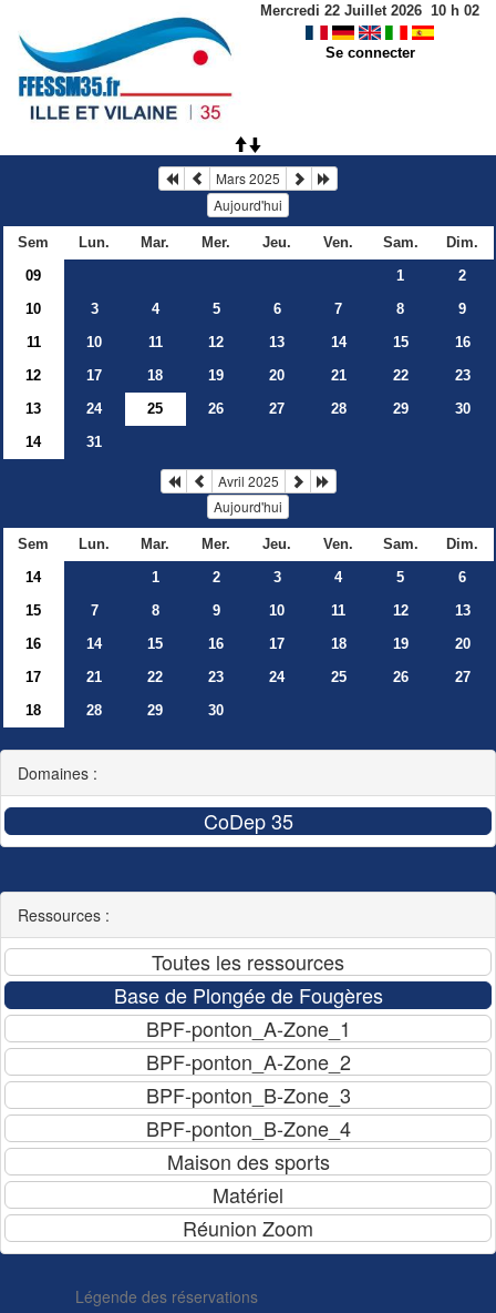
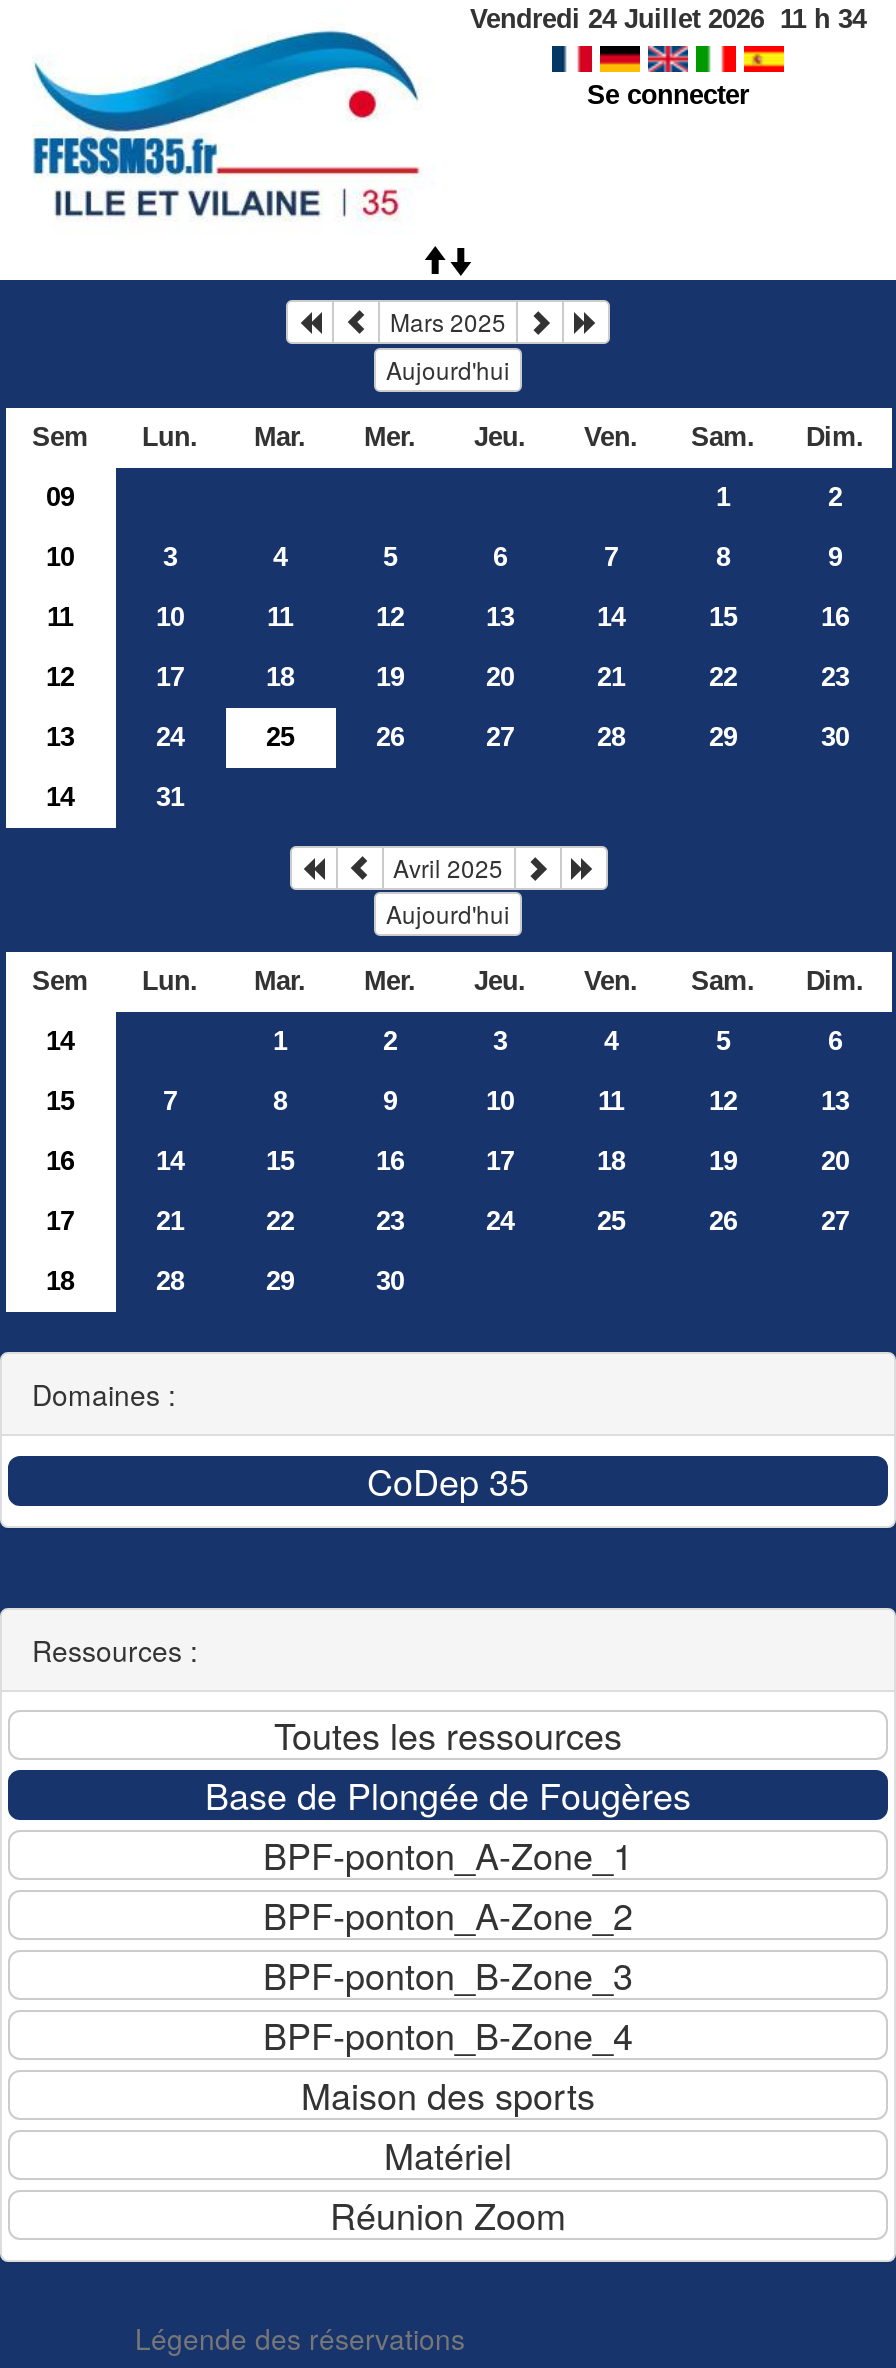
- Mercredi 22 Juillet 2026 10 h 02
+ Vendredi 24 Juillet 2026 11 h 34
